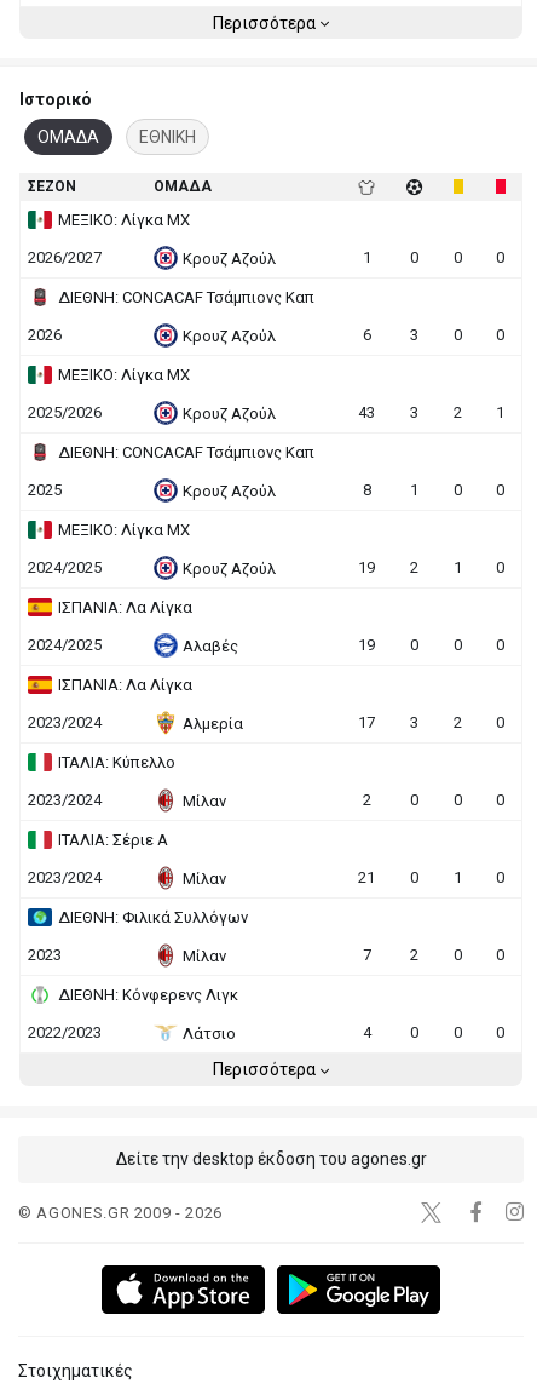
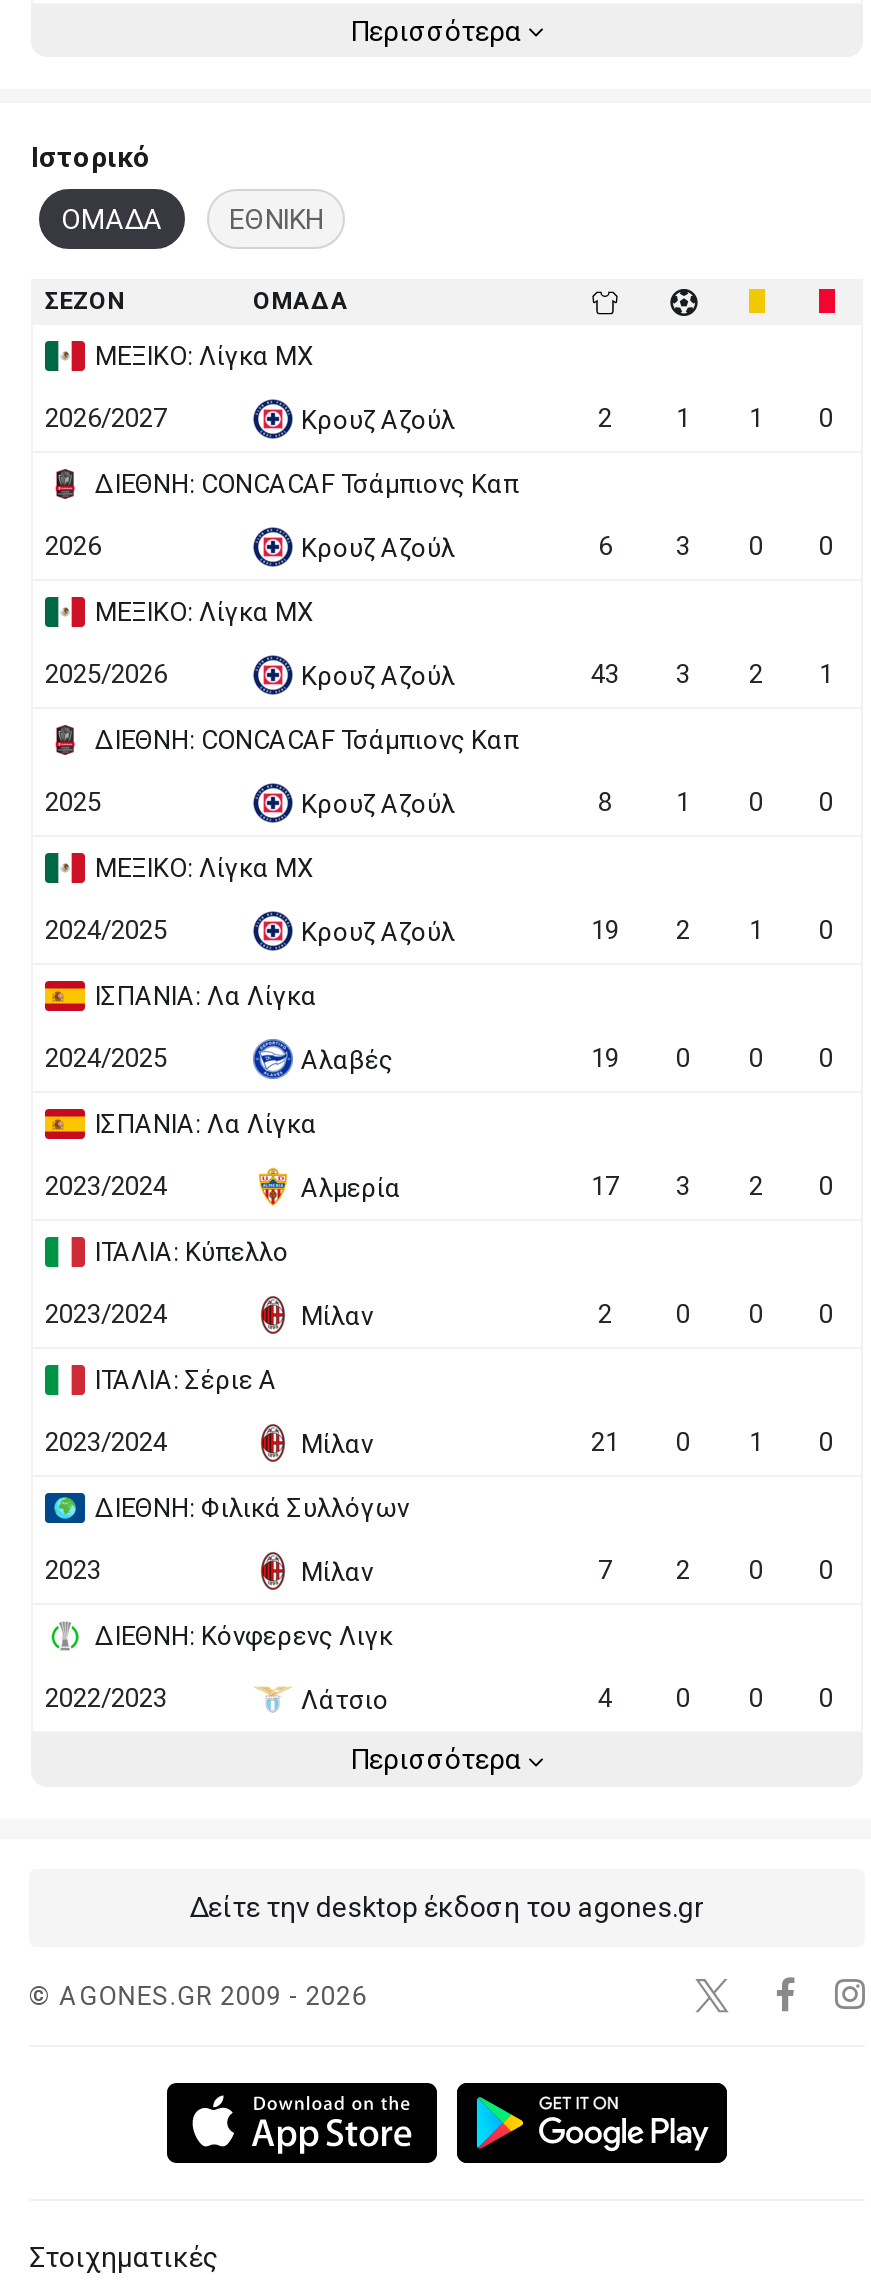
- 0
- 0
+ 1

+ 2
